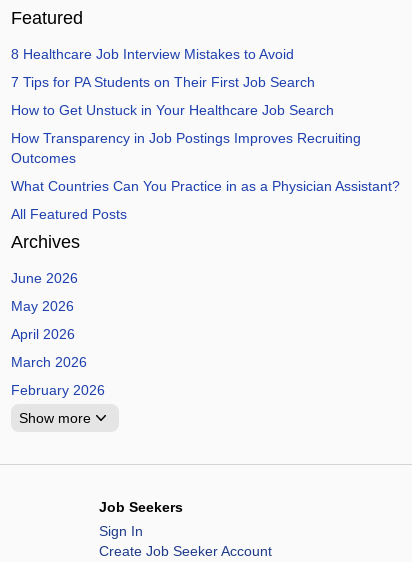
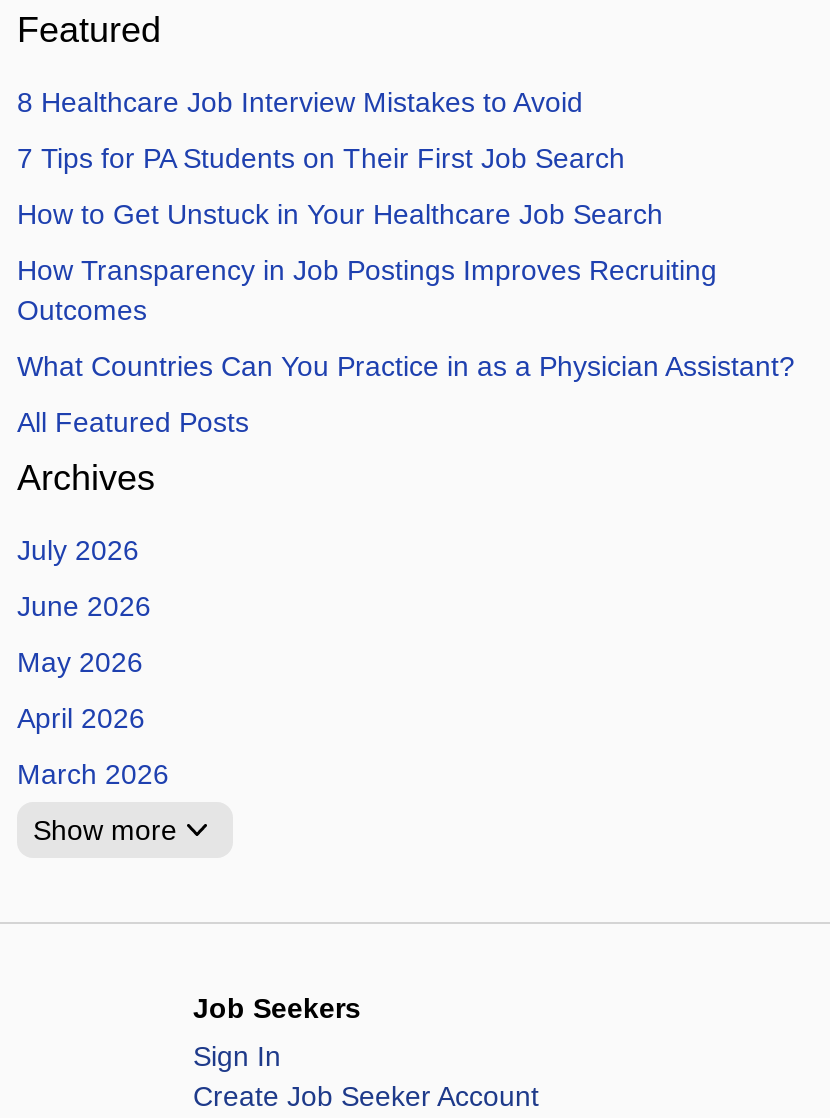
+ July 2026

moved down: June 2026 | May 2026 | April 2026 | March 2026

- February 2026
